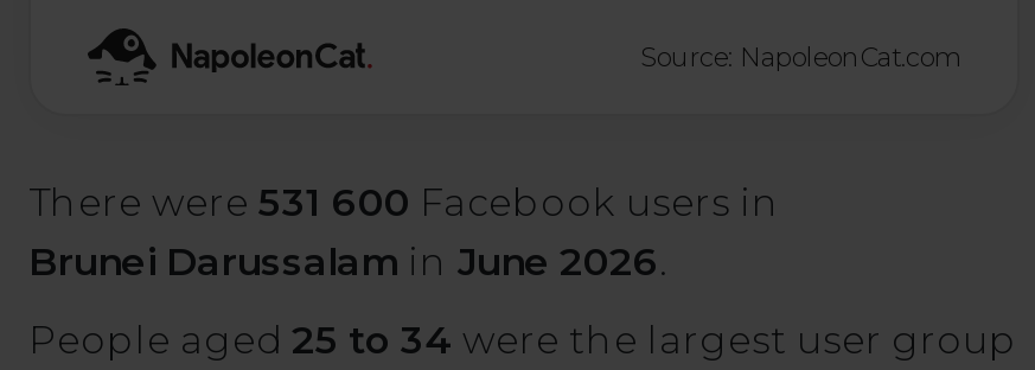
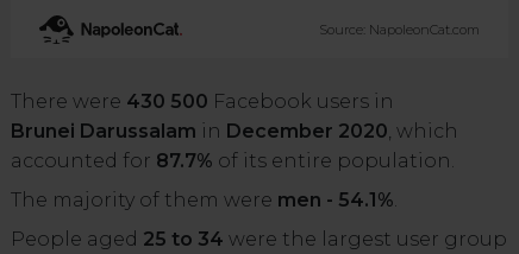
- There were 531 600 Facebook users in
- Brunei Darussalam in June 2026.
+ There were 430 500 Facebook users in
+ Brunei Darussalam in December 2020, which
+ accounted for 87.7% of its entire population.
+ The majority of them were men - 54.1%.
